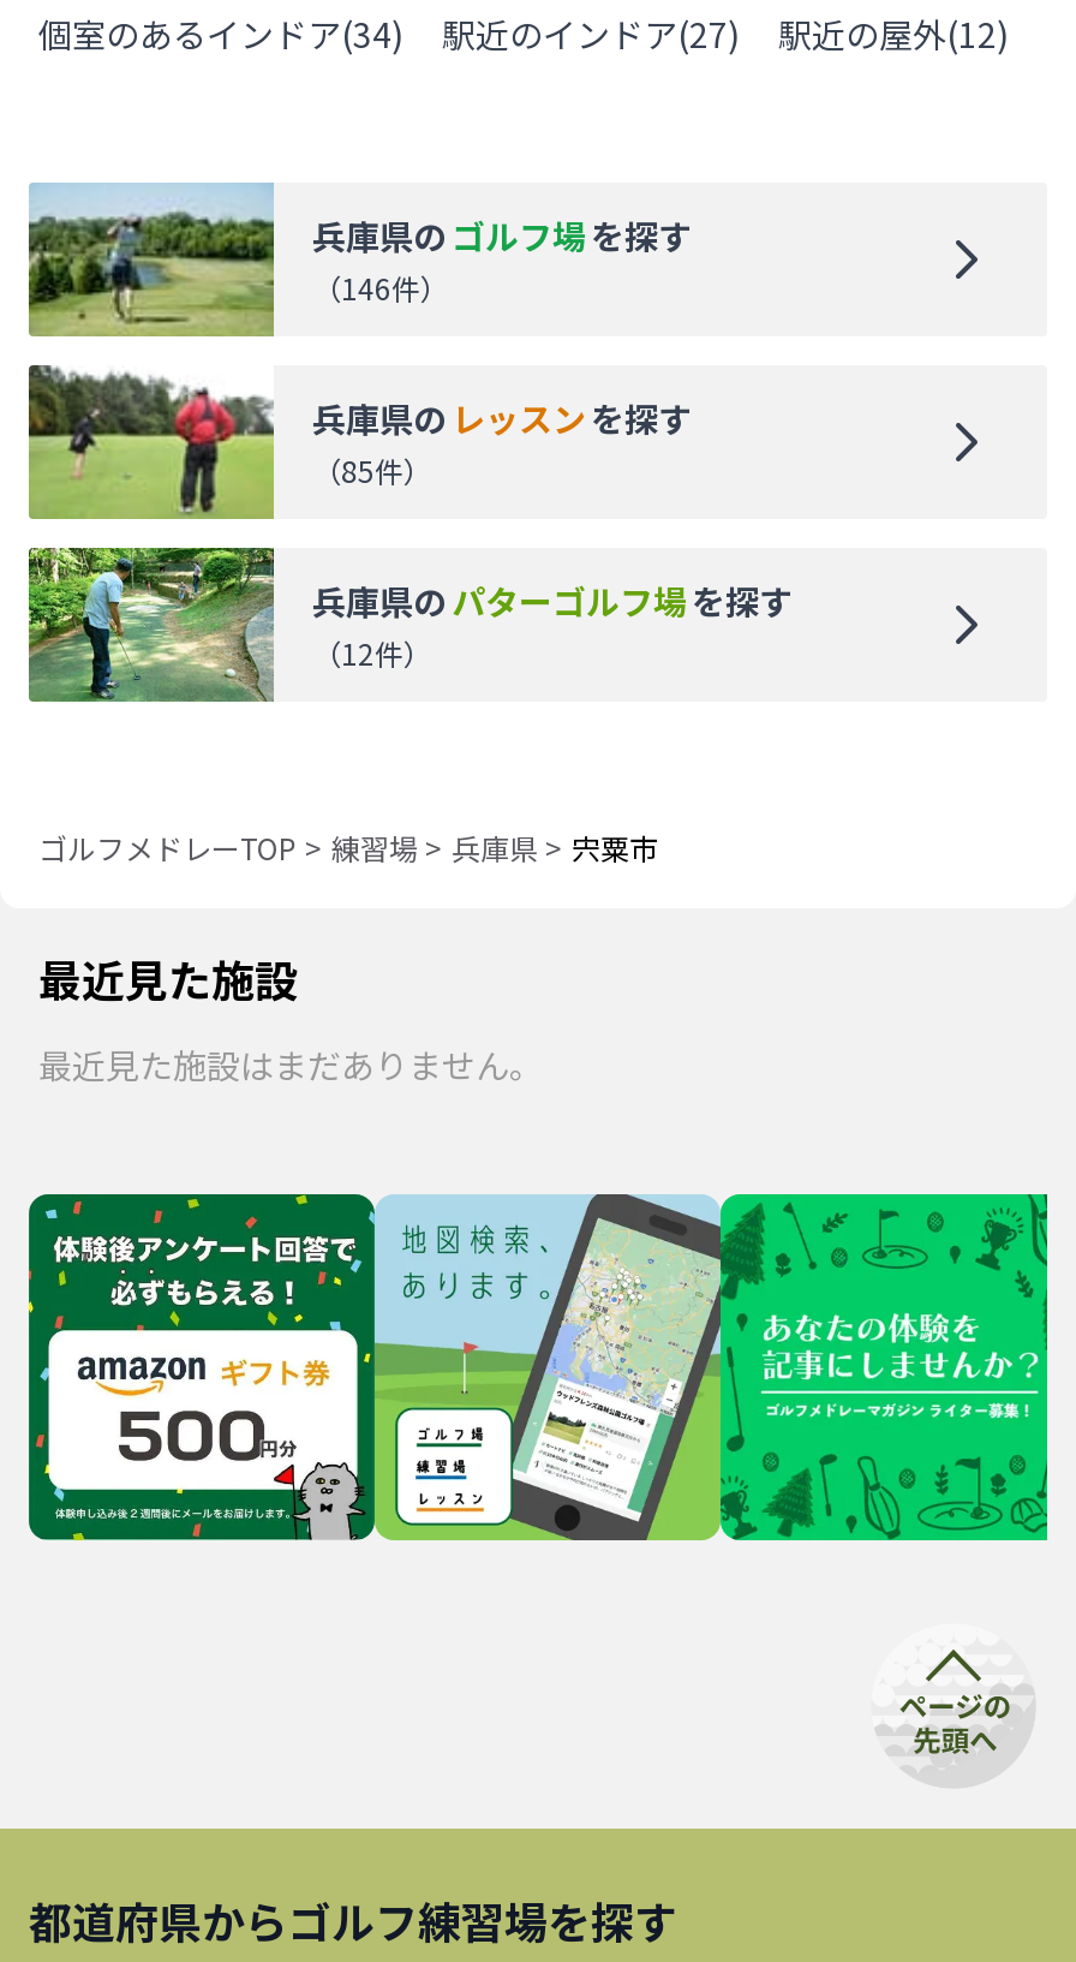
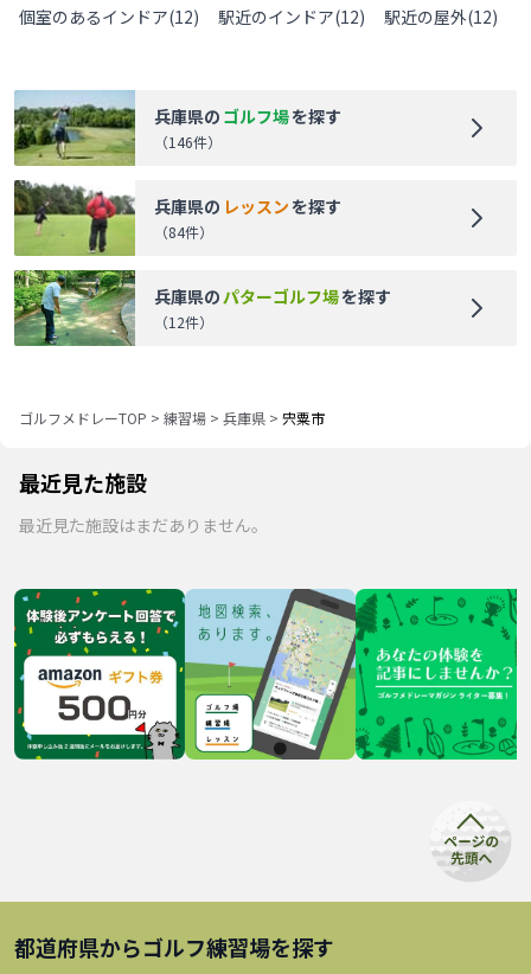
- 個室のあるインドア(34)
+ 個室のあるインドア(12)

- 駅近のインドア(27)
+ 駅近のインドア(12)

- （85件）
+ （84件）
